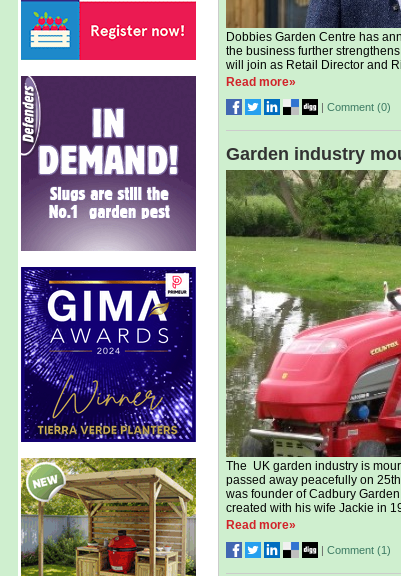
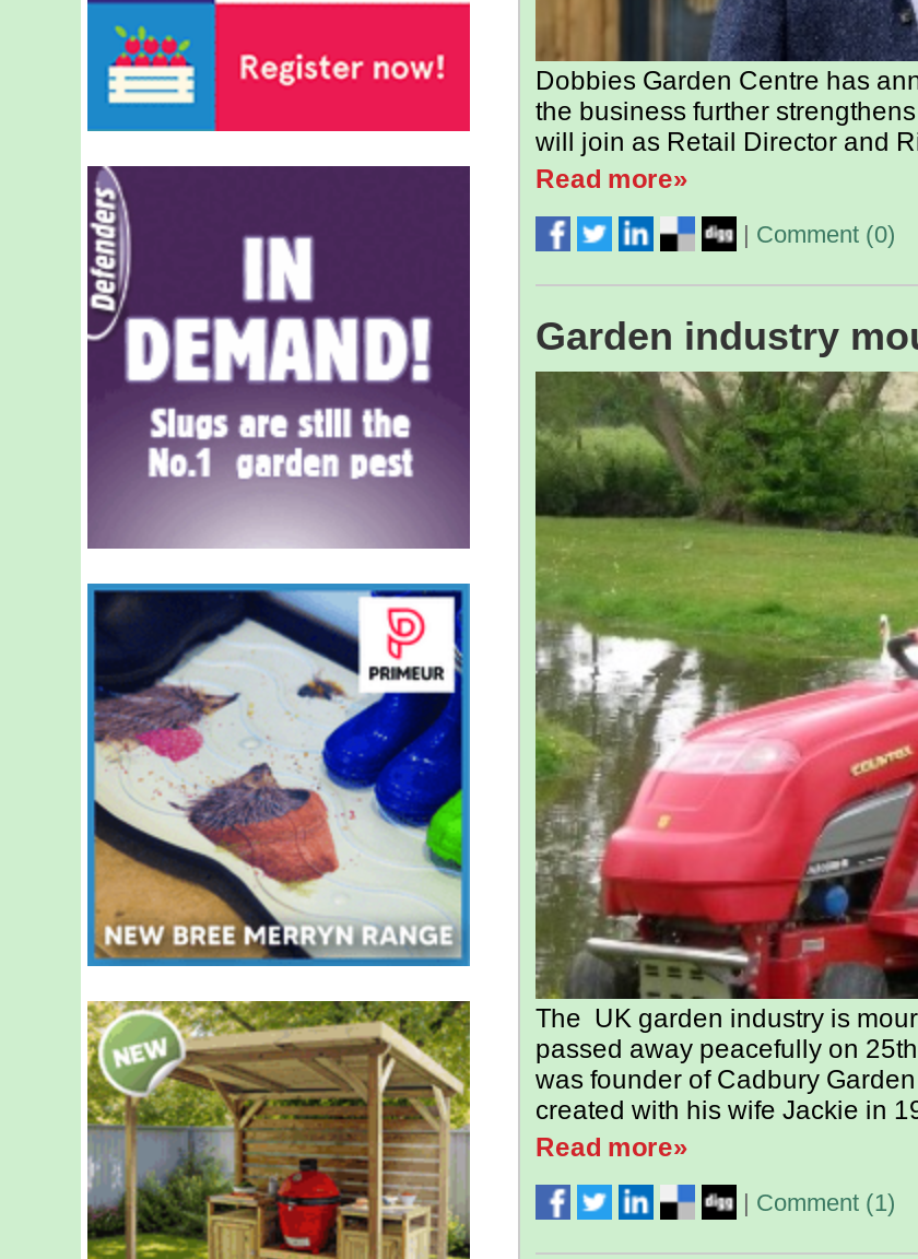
- [image]
+ [image]
